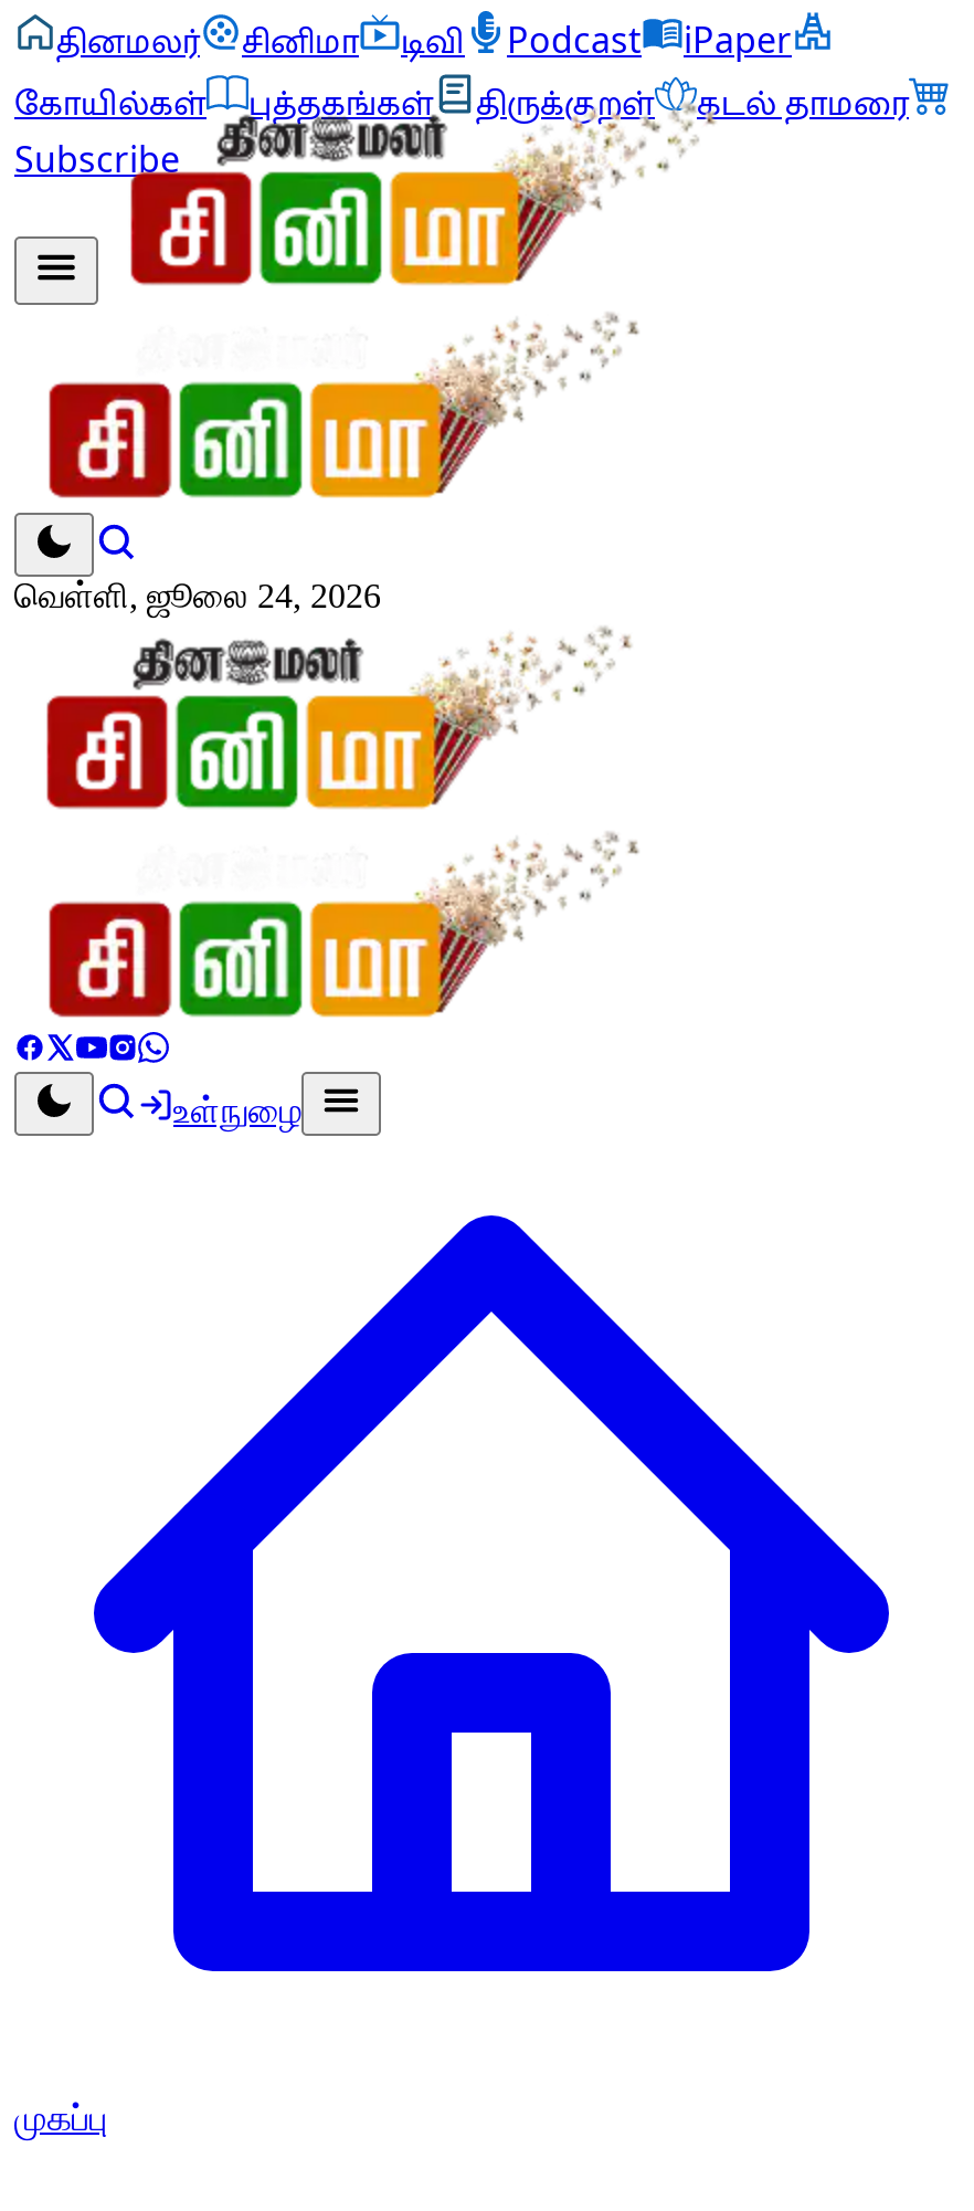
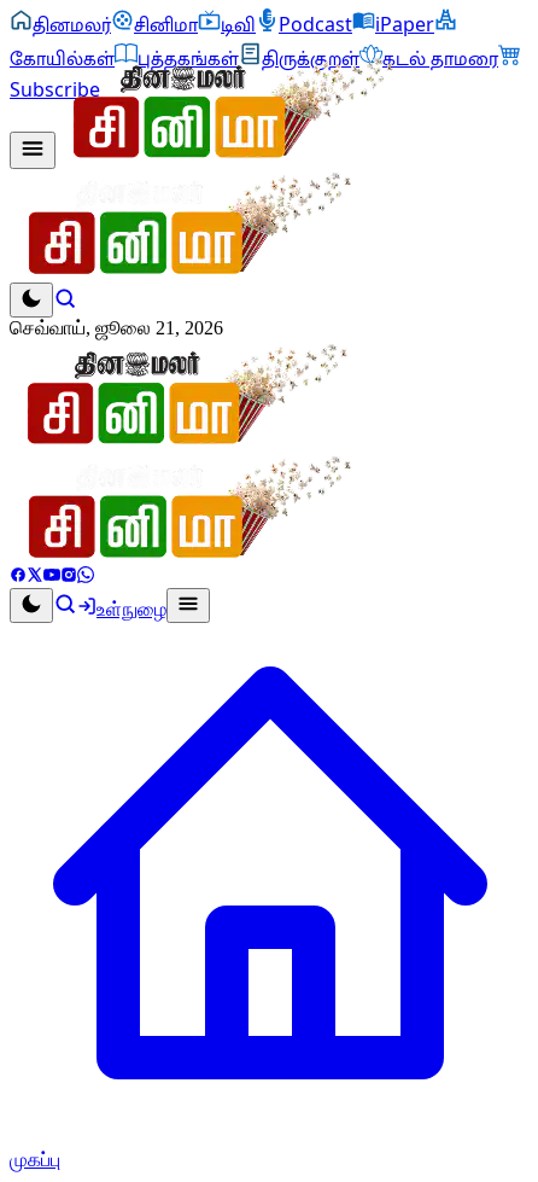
- வெள்ளி, ஜூலை 24, 2026
+ செவ்வாய், ஜூலை 21, 2026
